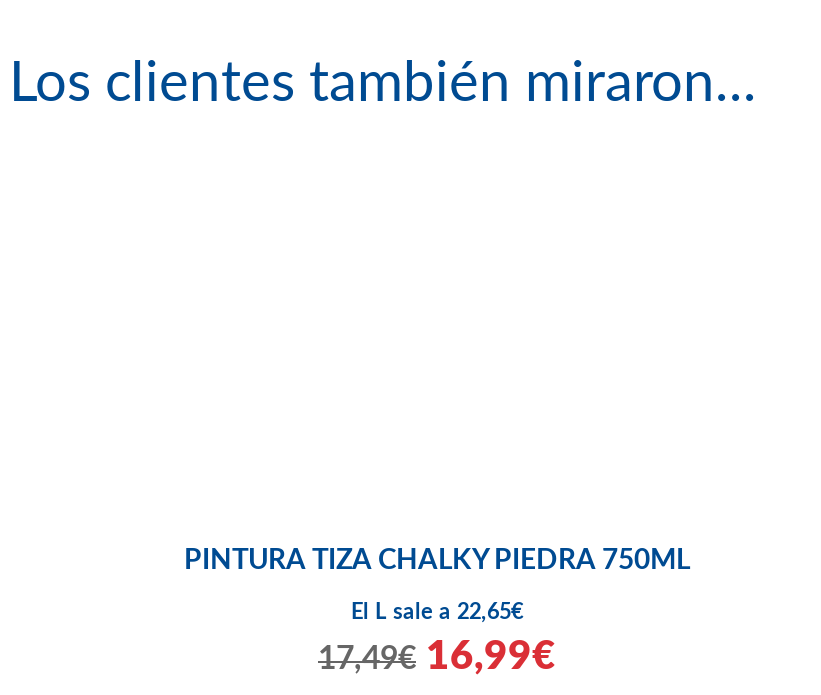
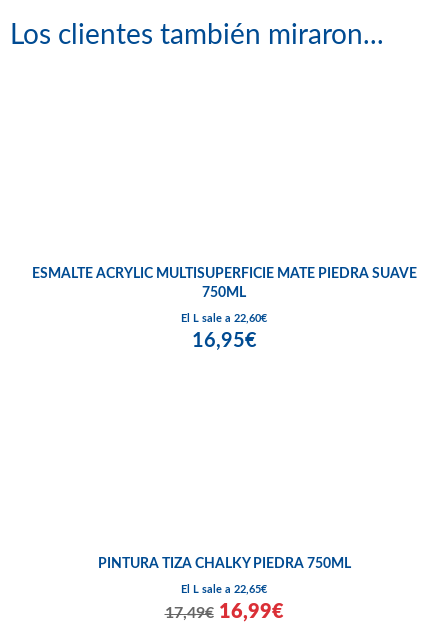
+ ESMALTE ACRYLIC MULTISUPERFICIE MATE PIEDRA SUAVE
+ 750ML
+ El L sale a 22,60€
+ 16,95€
